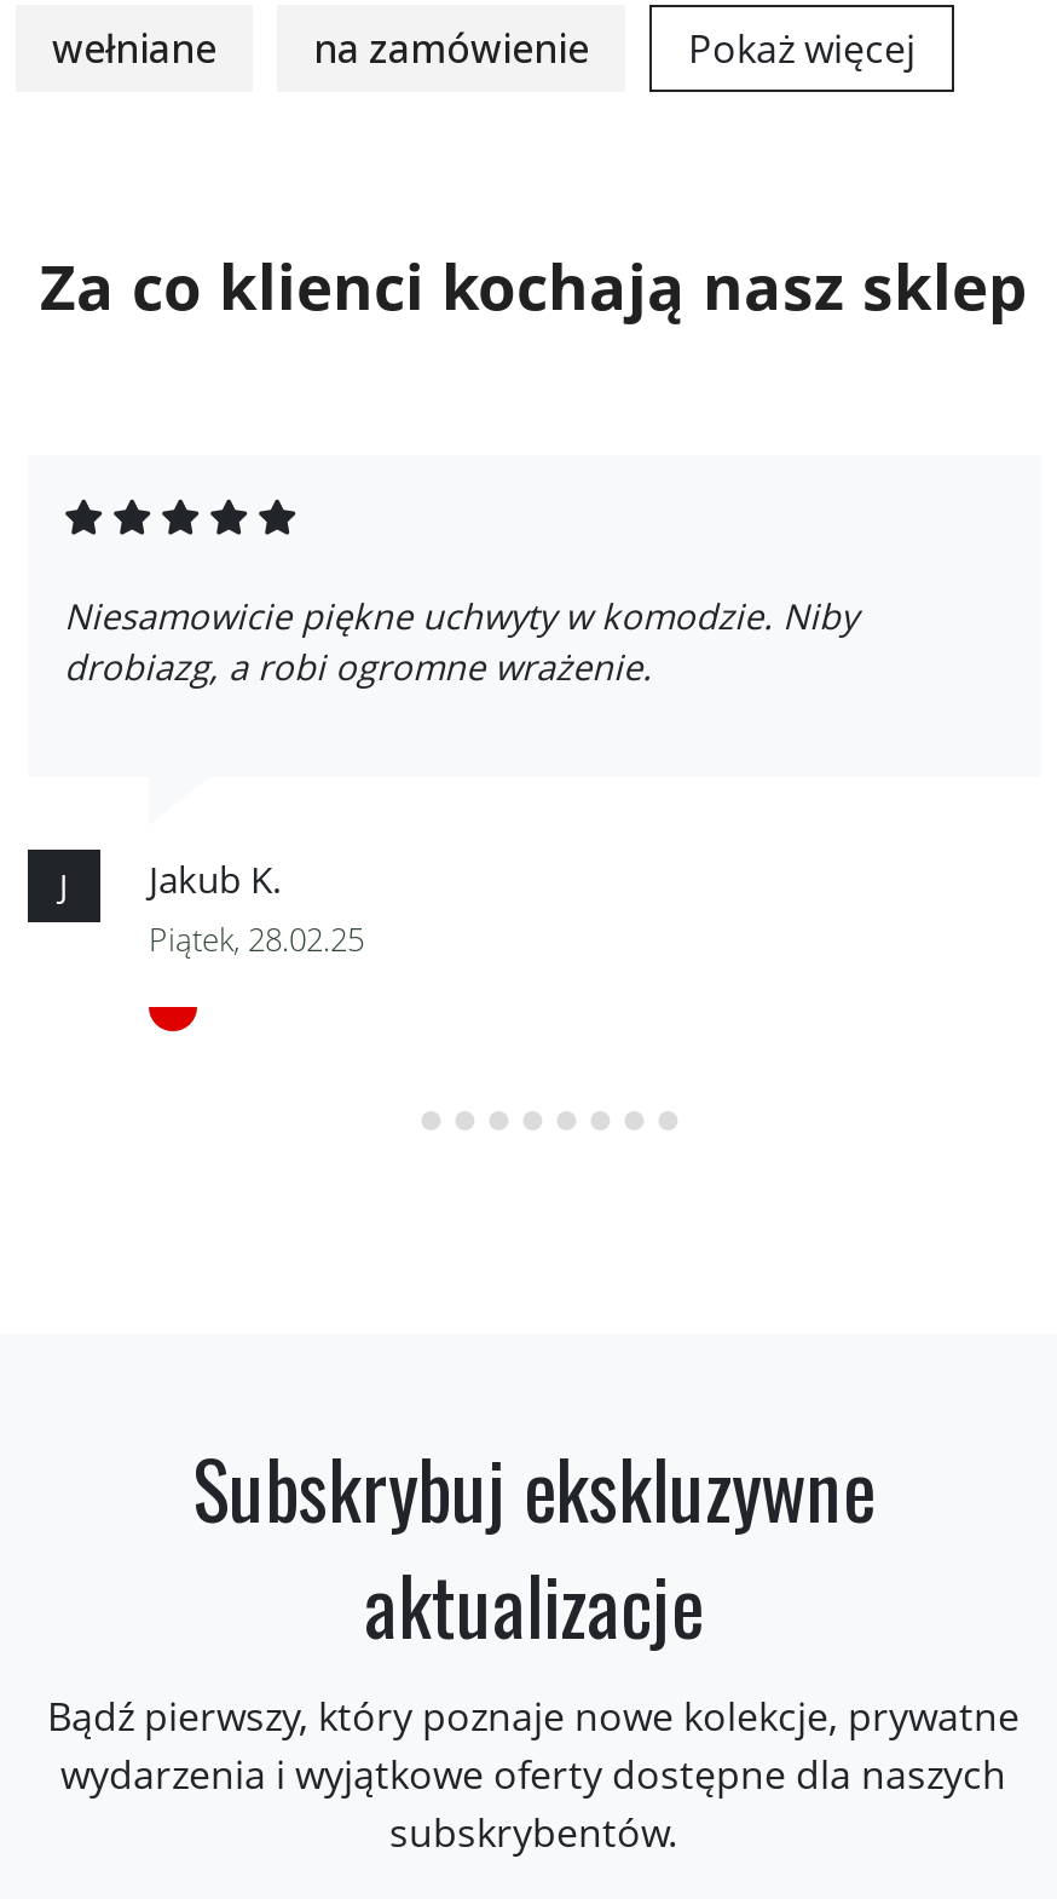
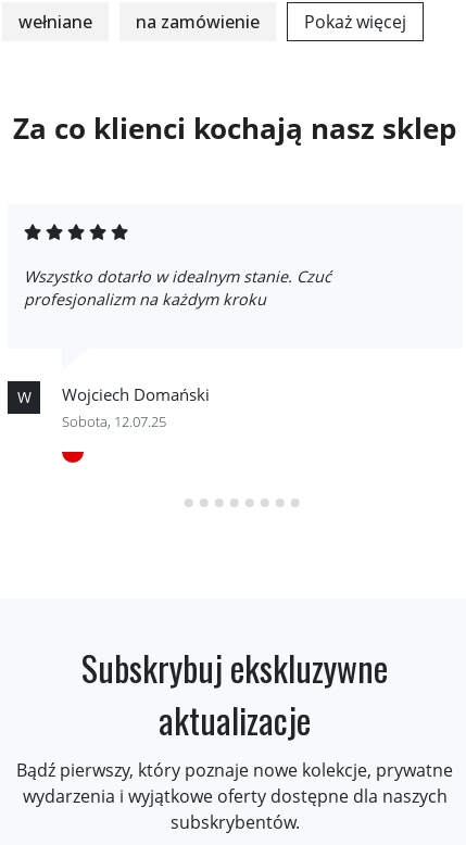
- Niesamowicie piękne uchwyty w komodzie. Niby
- drobiazg, a robi ogromne wrażenie.
+ Wszystko dotarło w idealnym stanie. Czuć
+ profesjonalizm na każdym kroku

- J
- Jakub K.
- Piątek, 28.02.25
+ W
+ Wojciech Domański
+ Sobota, 12.07.25
